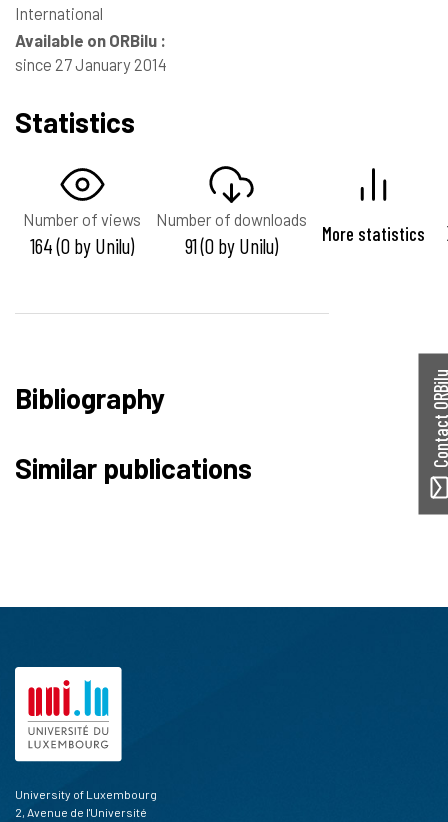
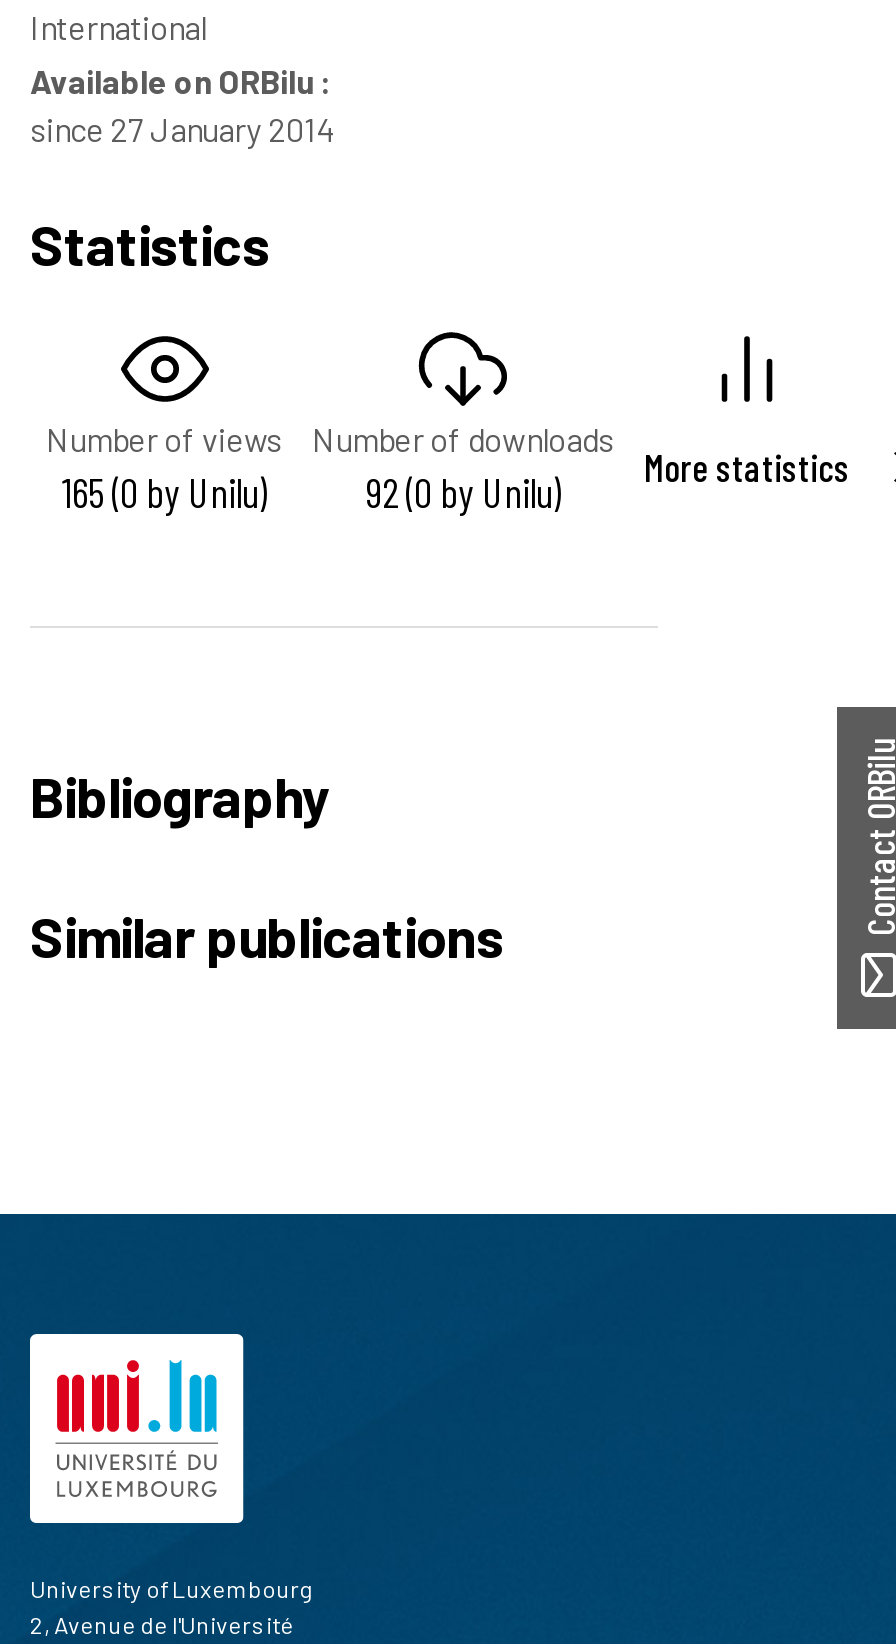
- 164 (0 by Unilu)
+ 165 (0 by Unilu)

- 91 (0 by Unilu)
+ 92 (0 by Unilu)
